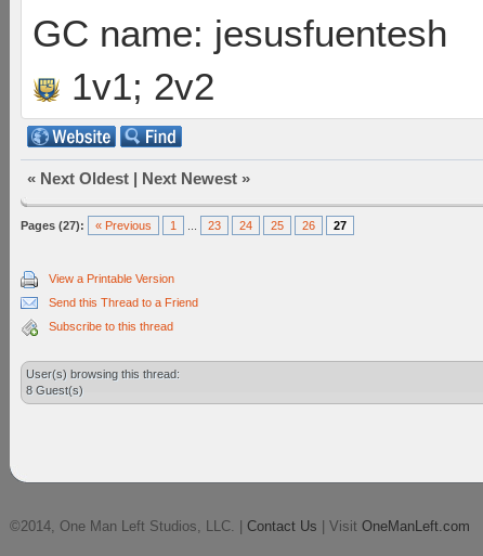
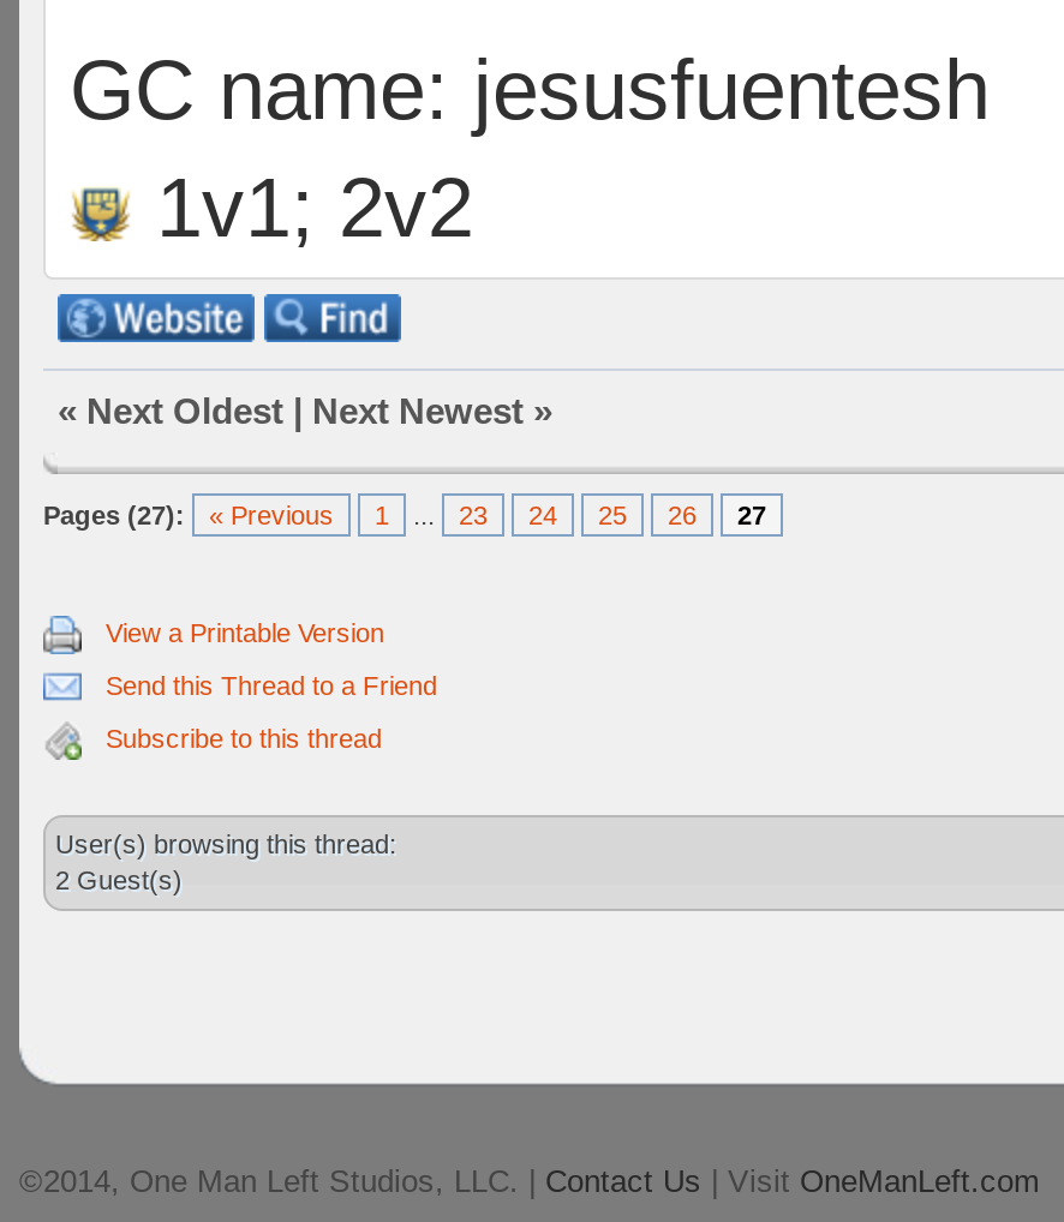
- 8 Guest(s)
+ 2 Guest(s)
